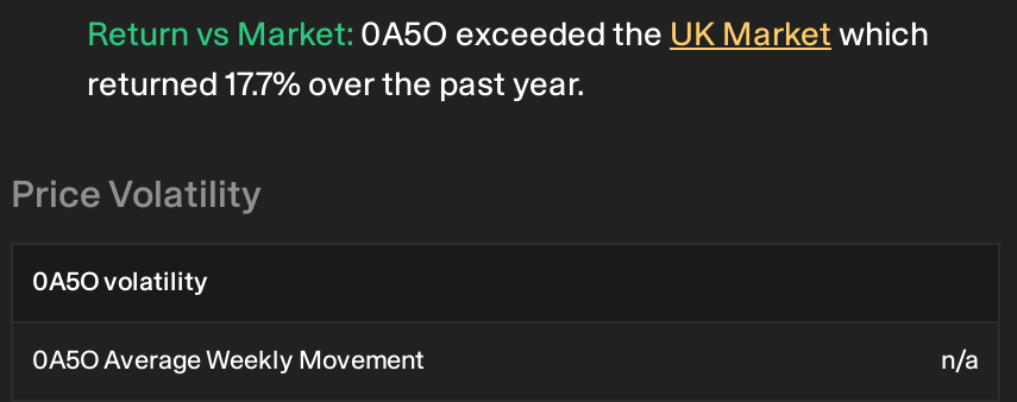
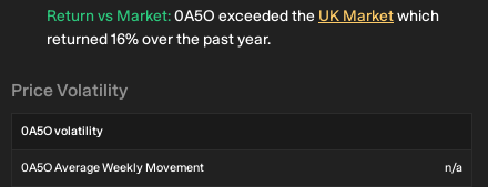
- returned 17.7% over the past year.
+ returned 16% over the past year.
